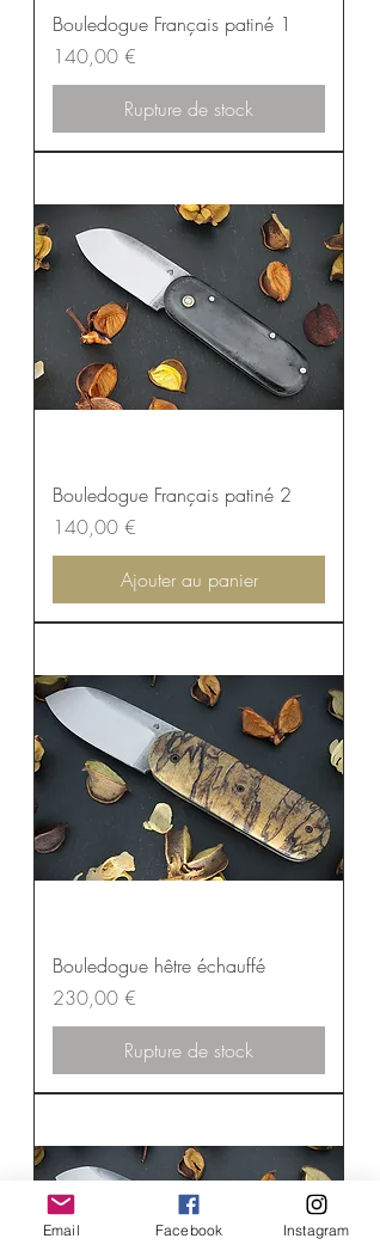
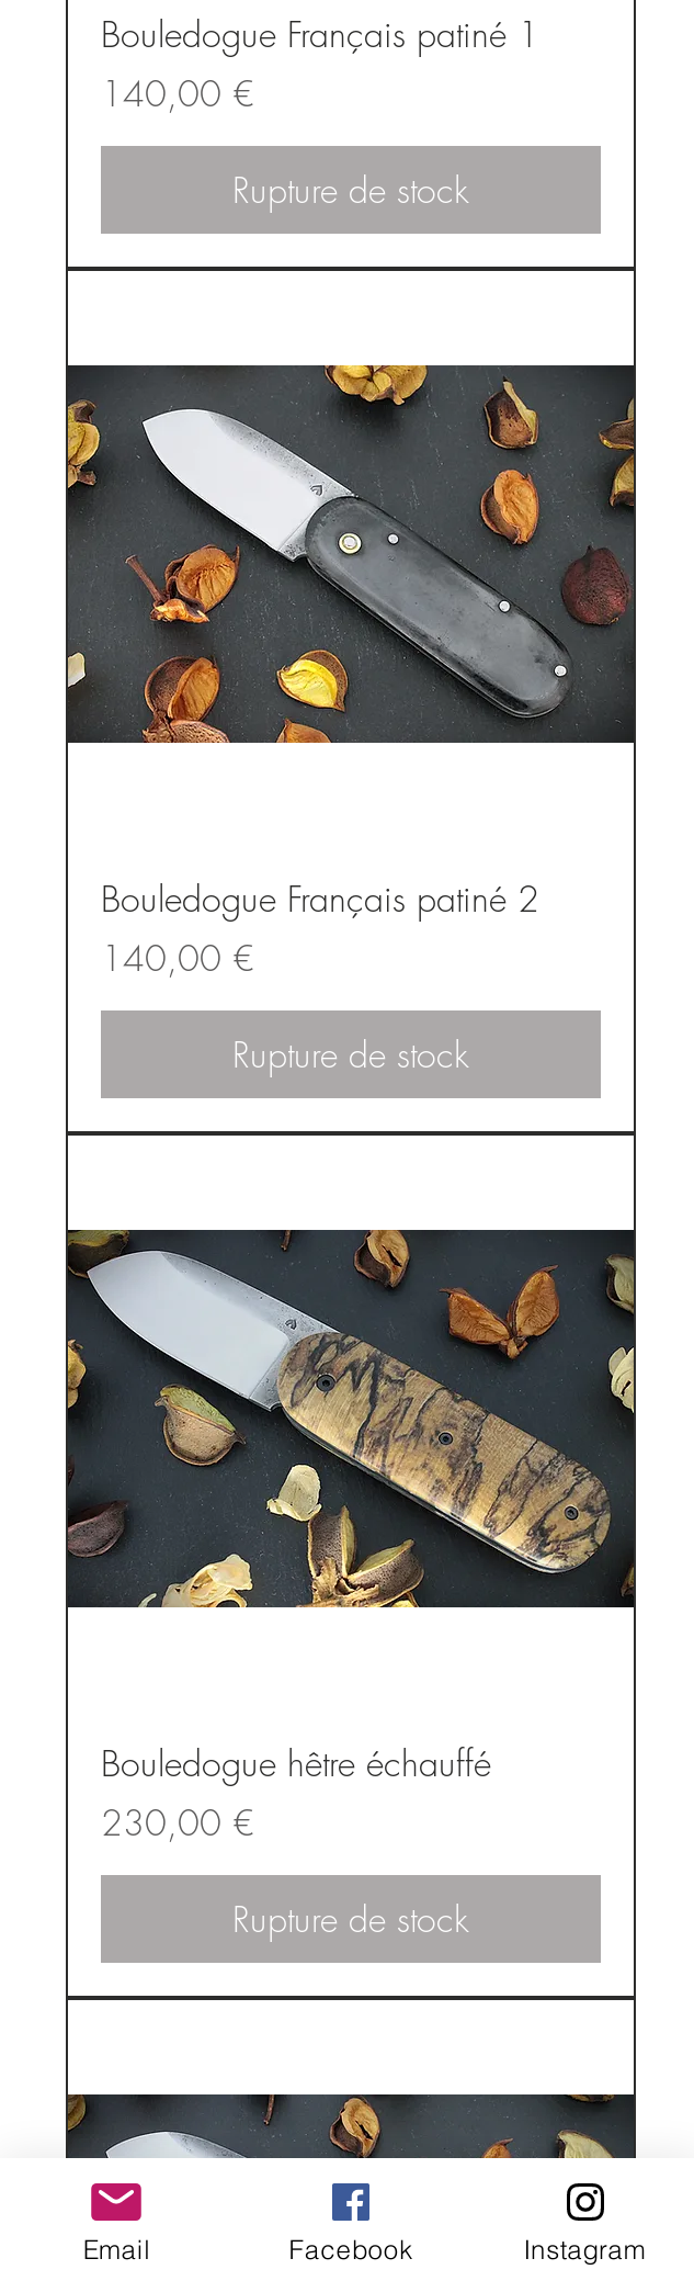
- Ajouter au panier
+ Rupture de stock
